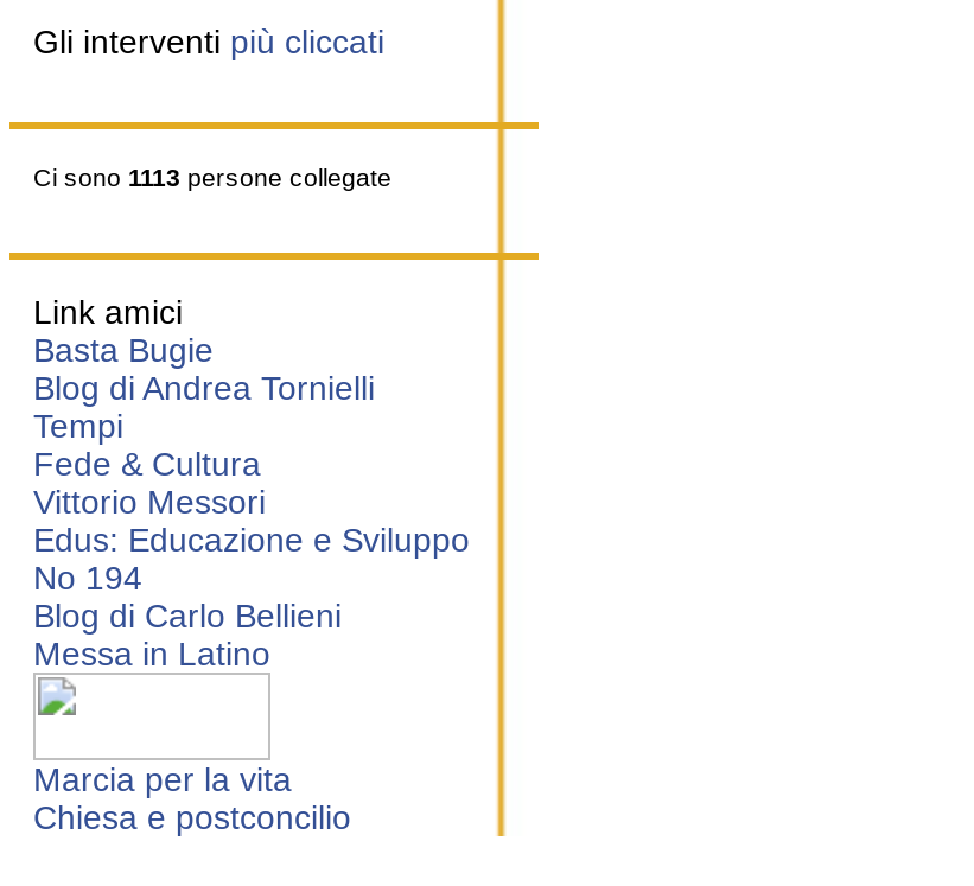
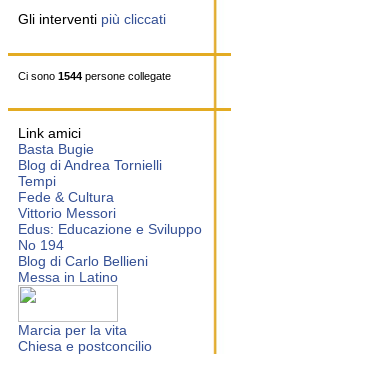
- Ci sono 1113 persone collegate
+ Ci sono 1544 persone collegate
